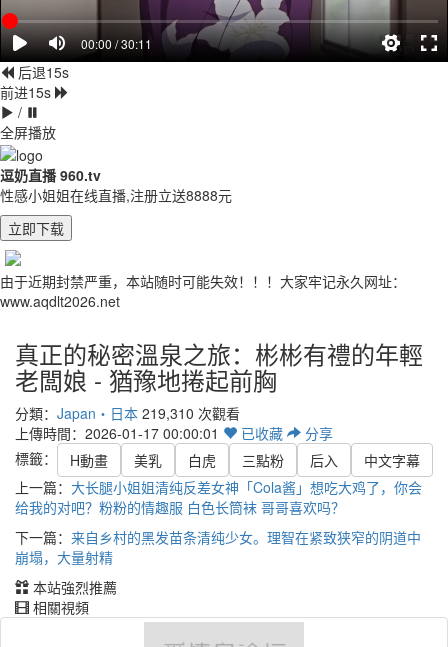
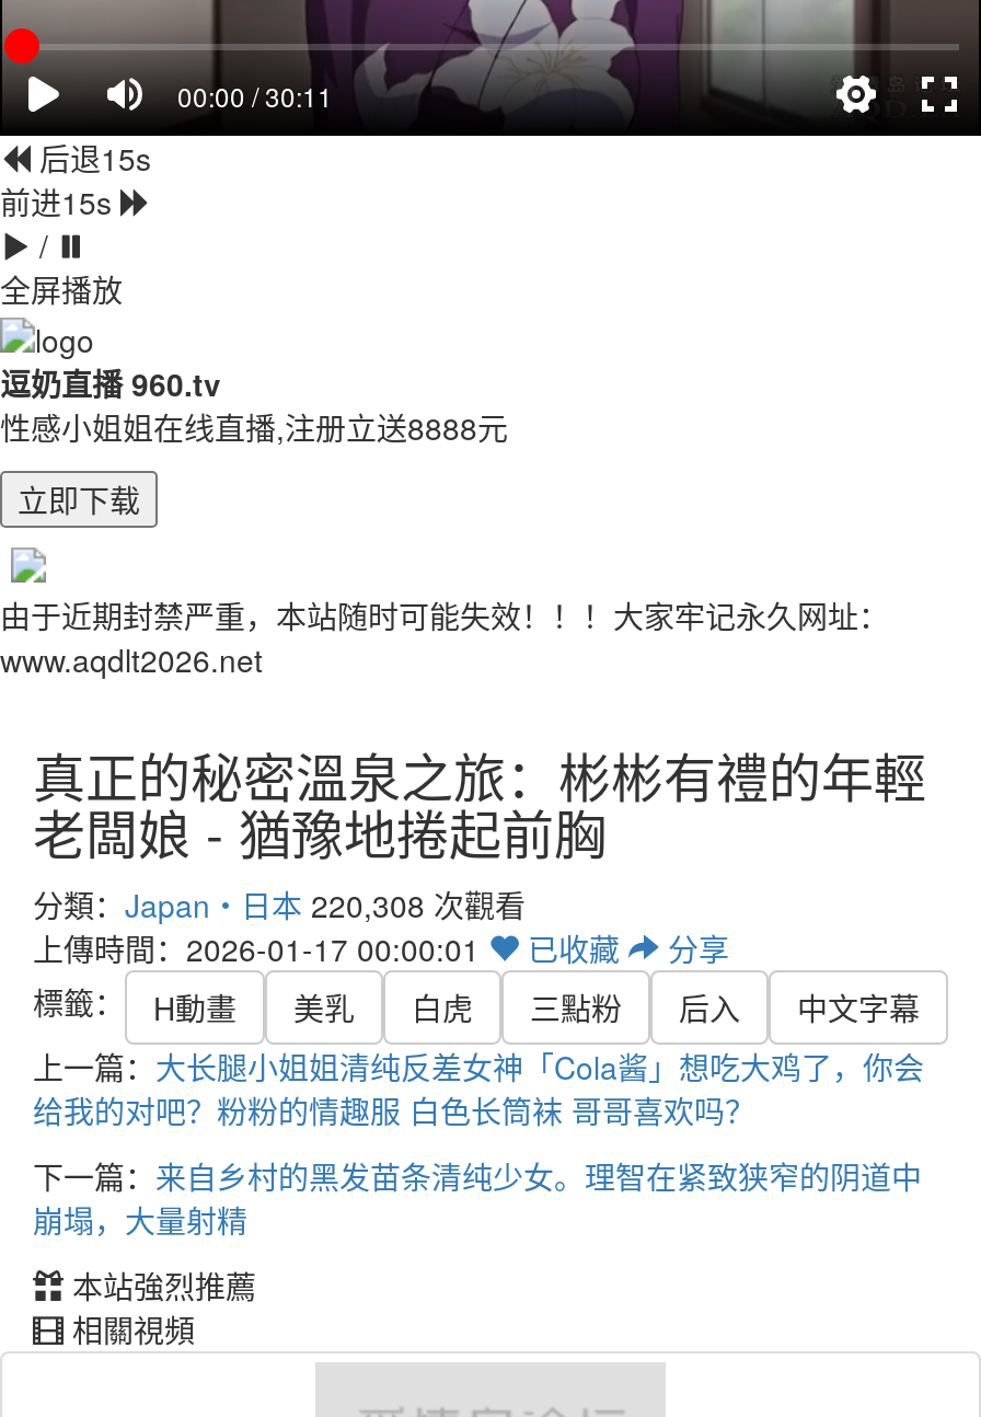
- 分類：Japan・日本 219,310 次觀看
+ 分類：Japan・日本 220,308 次觀看
